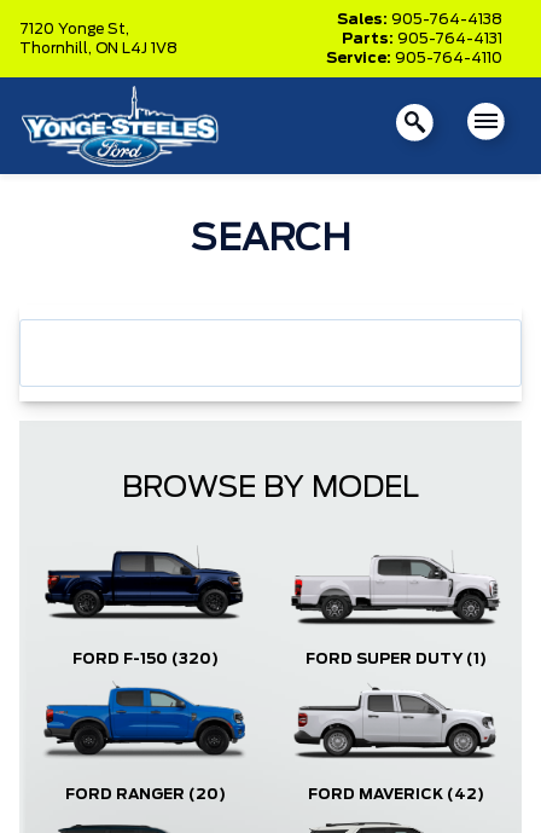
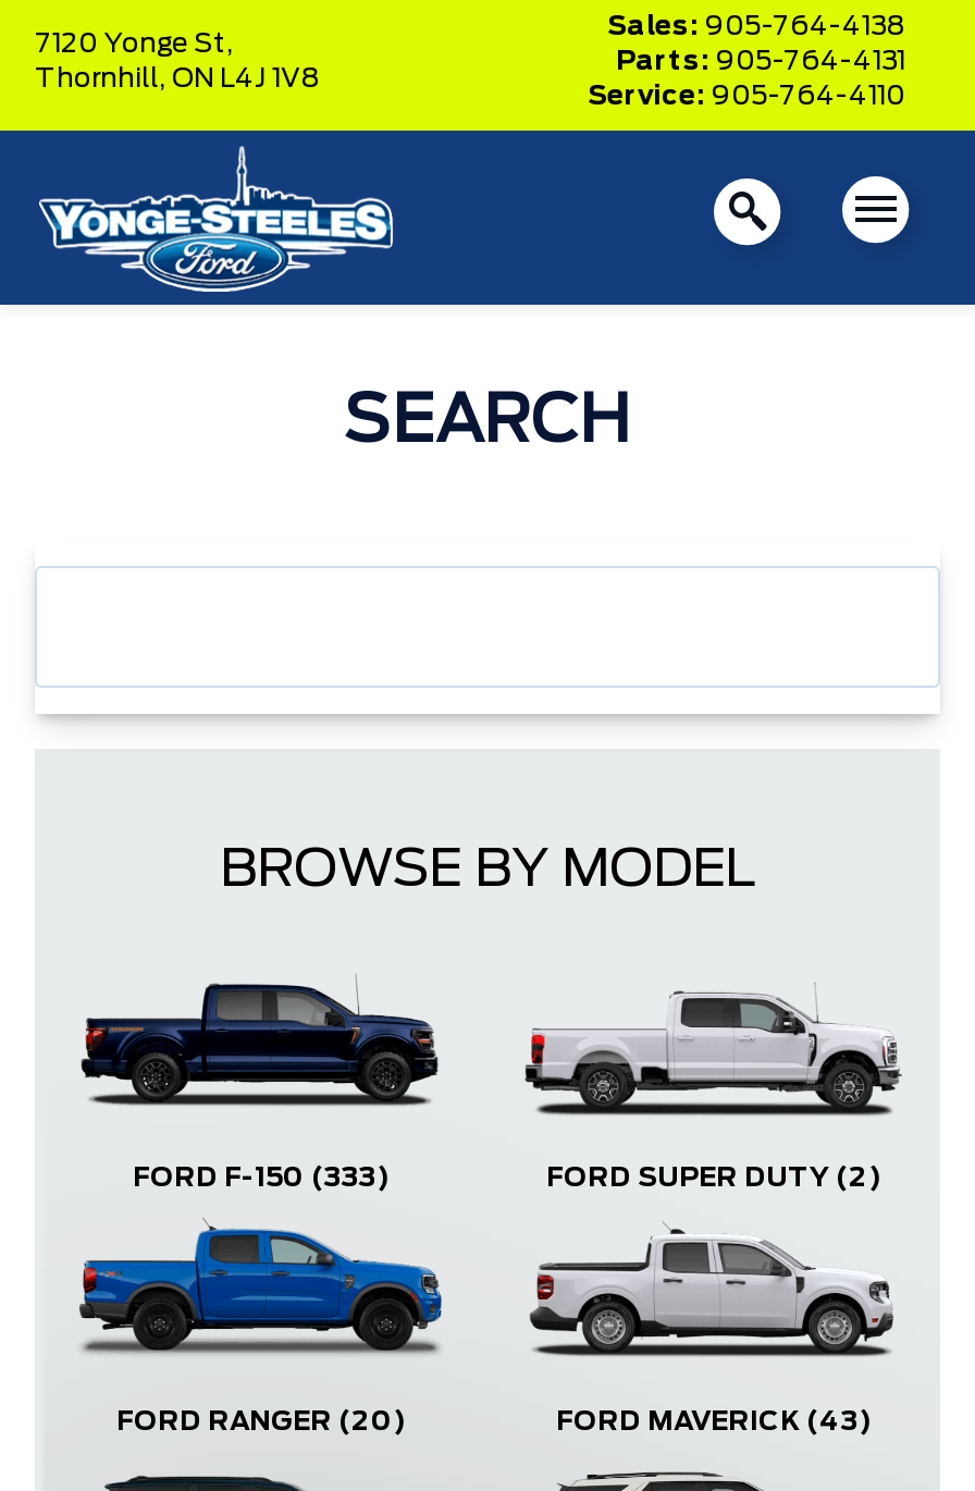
- FORD F-150 (320)
+ FORD F-150 (333)

- FORD SUPER DUTY (1)
+ FORD SUPER DUTY (2)

- FORD MAVERICK (42)
+ FORD MAVERICK (43)
